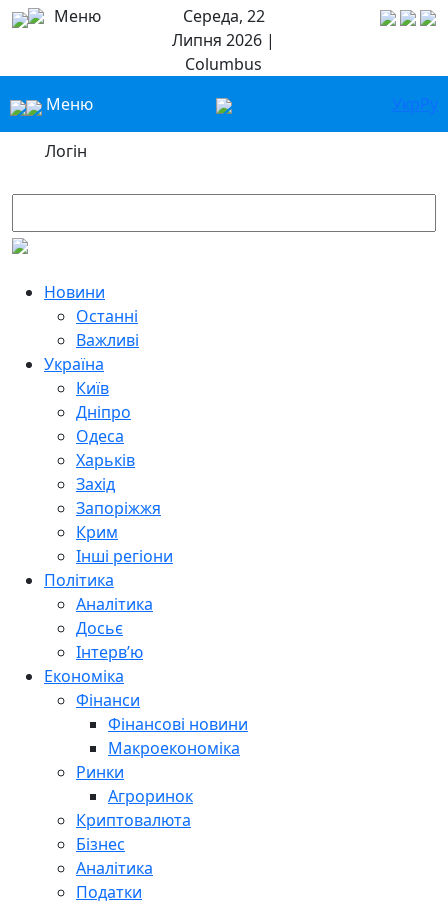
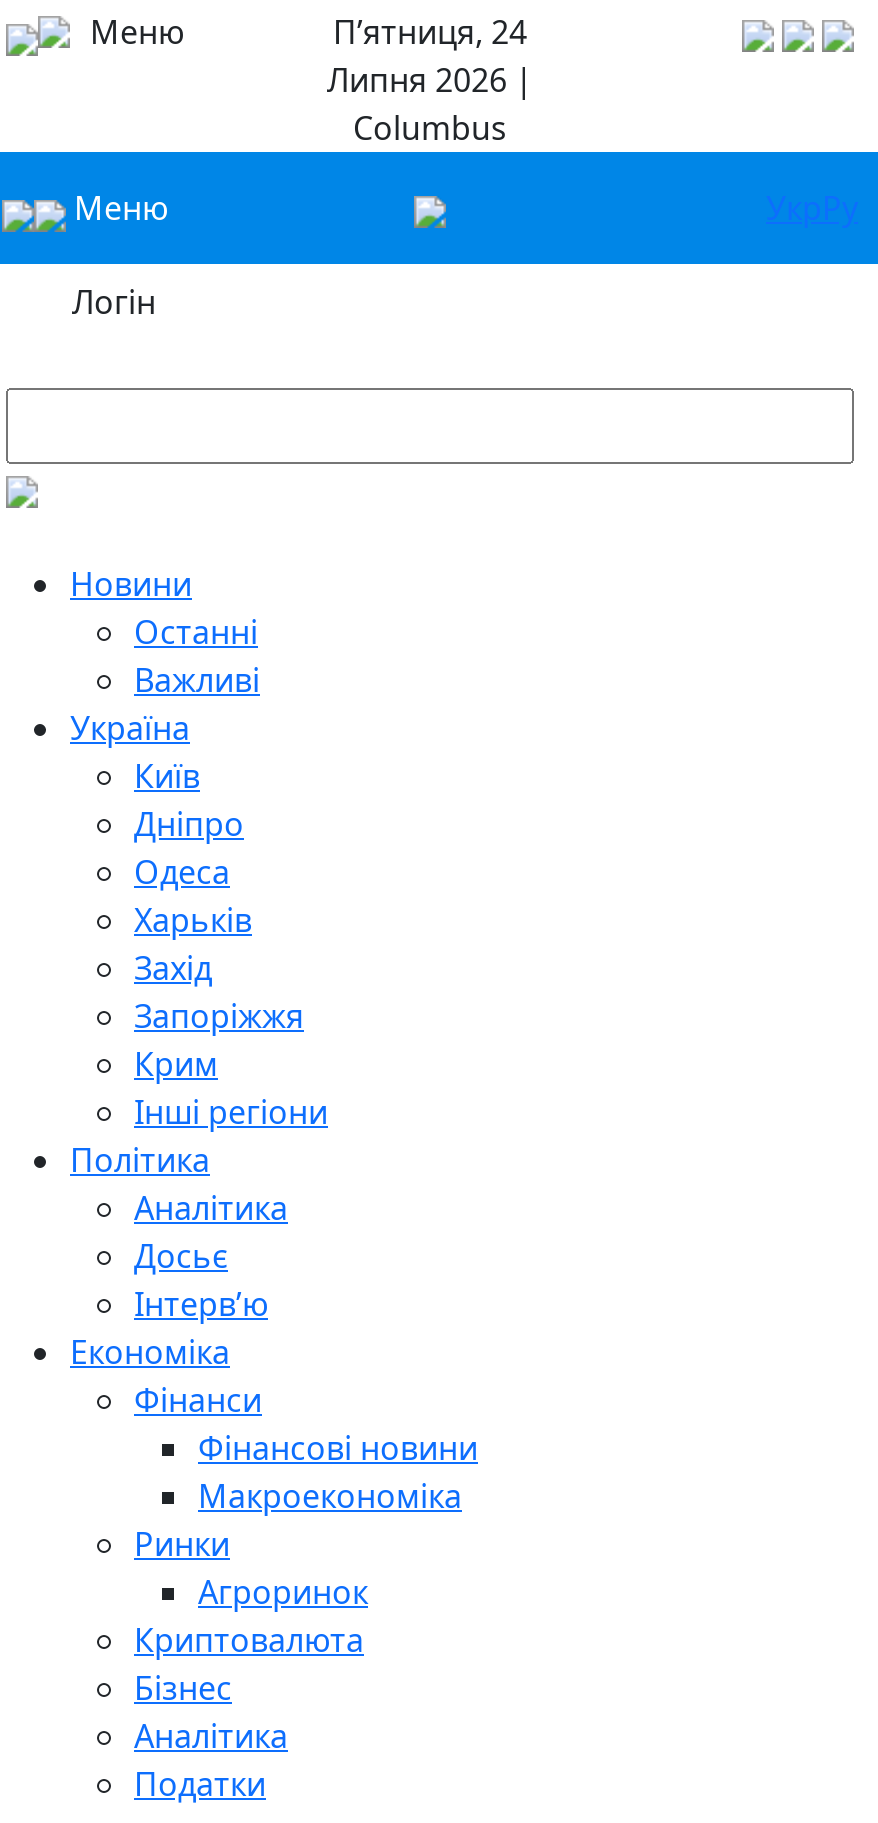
- Середа, 22
+ П’ятниця, 24
